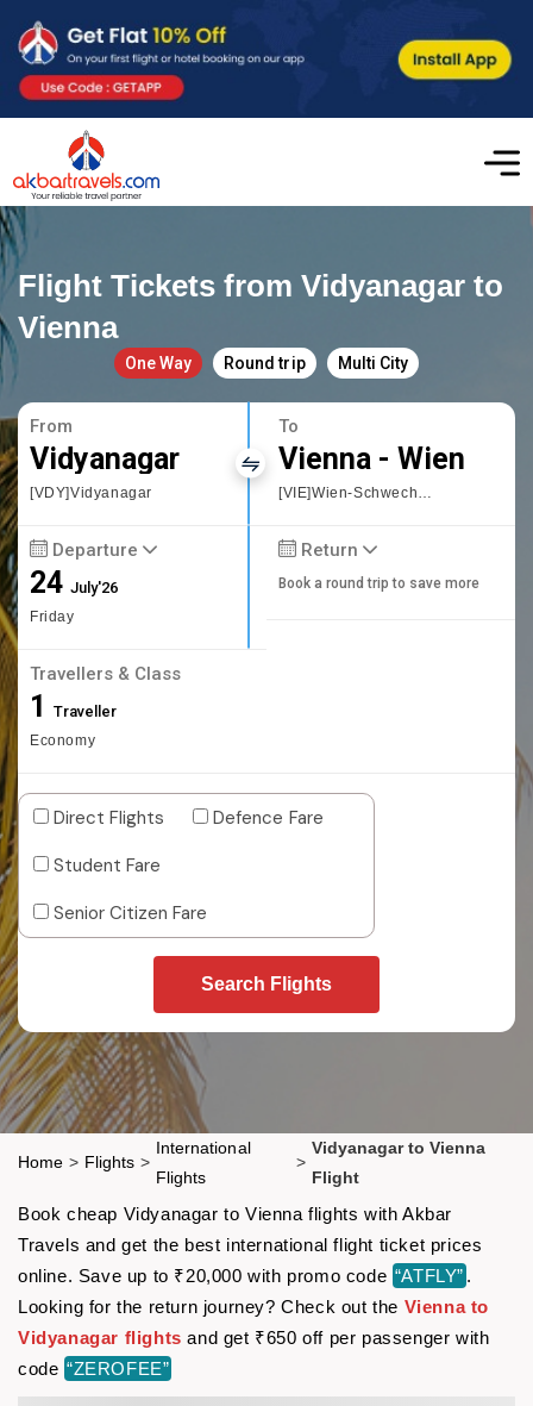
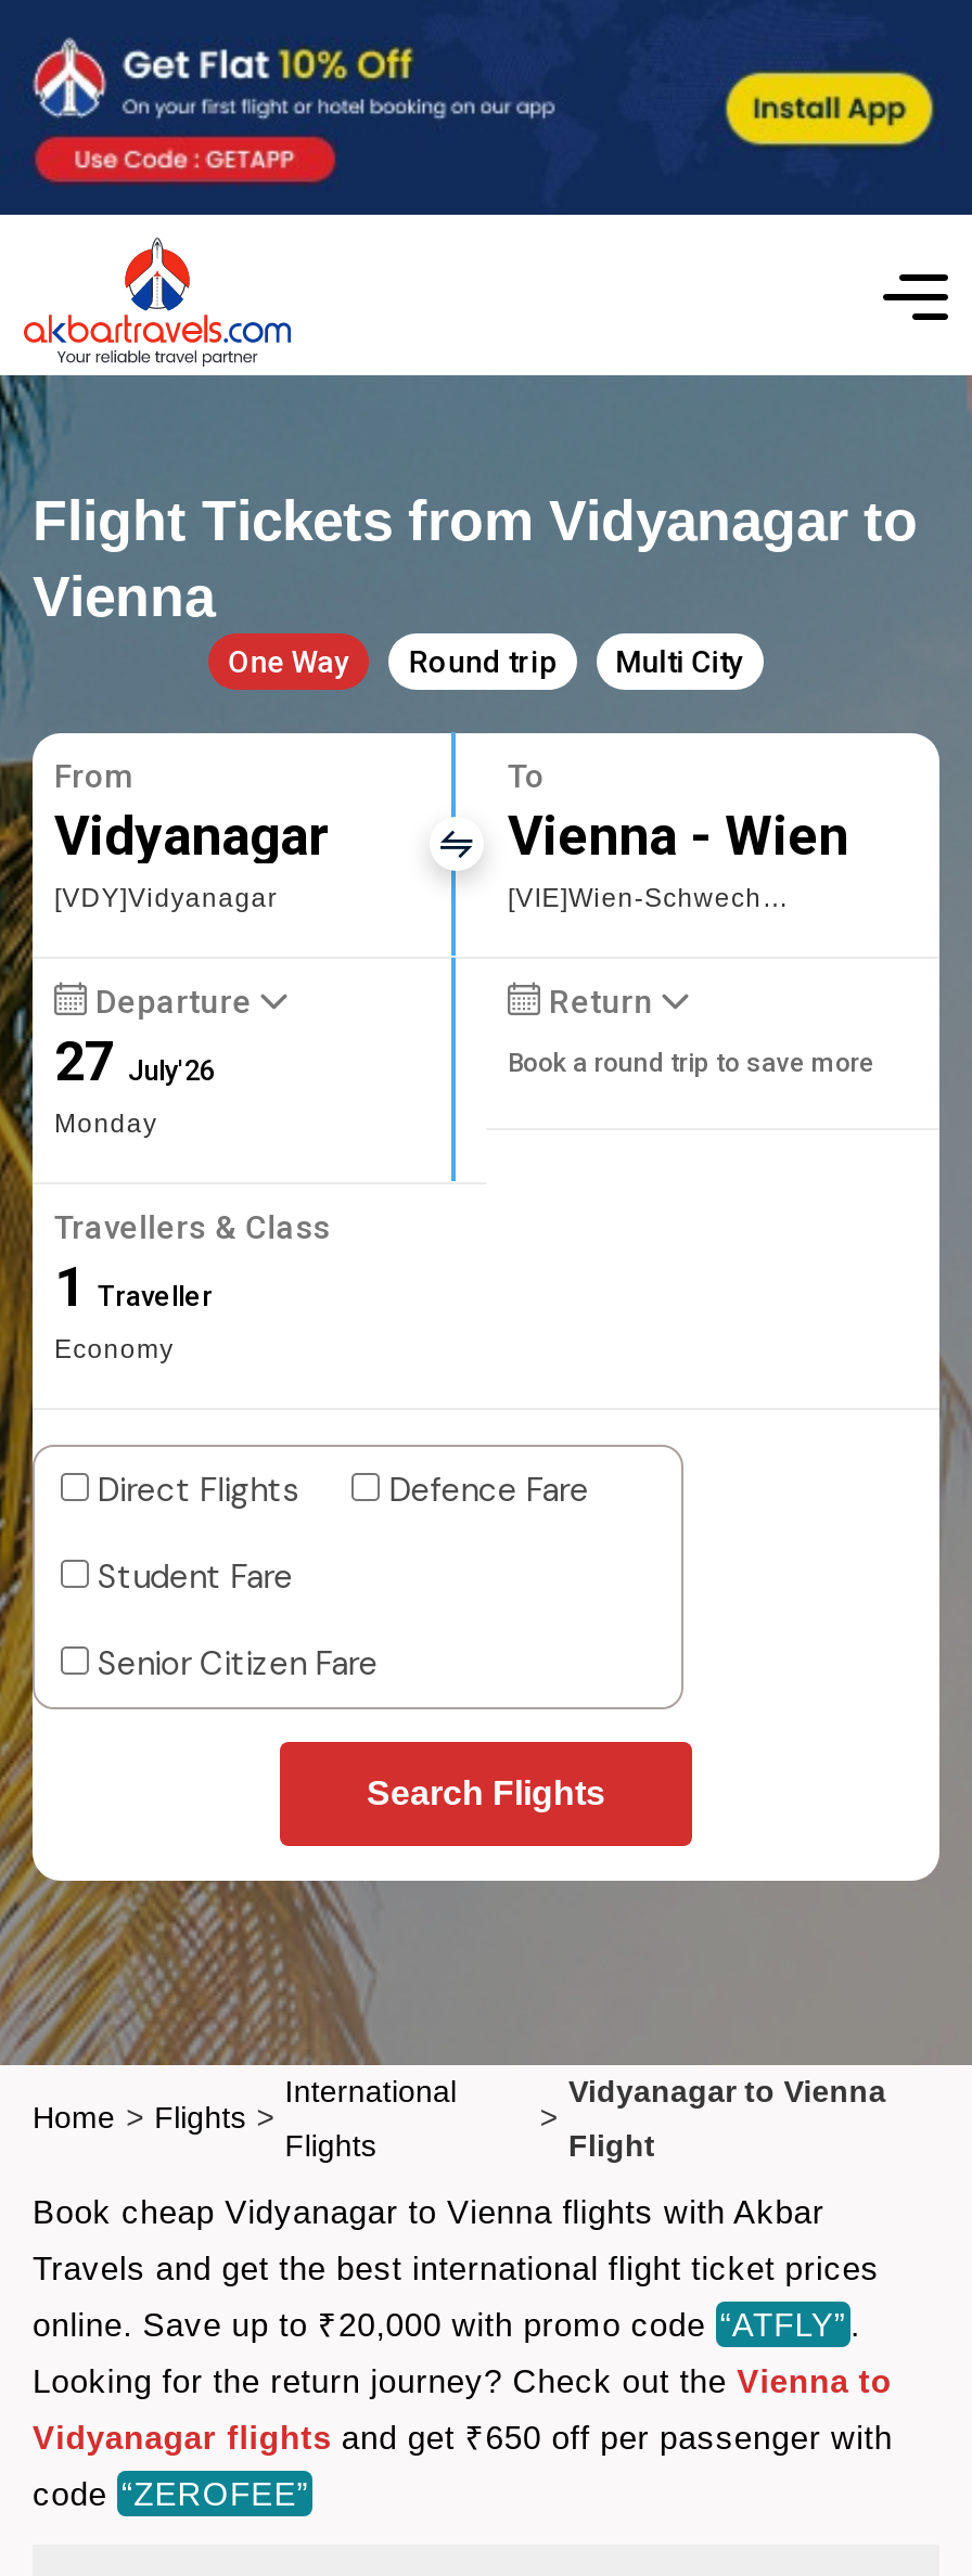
- 24 July'26
- Friday
+ 27 July'26
+ Monday
